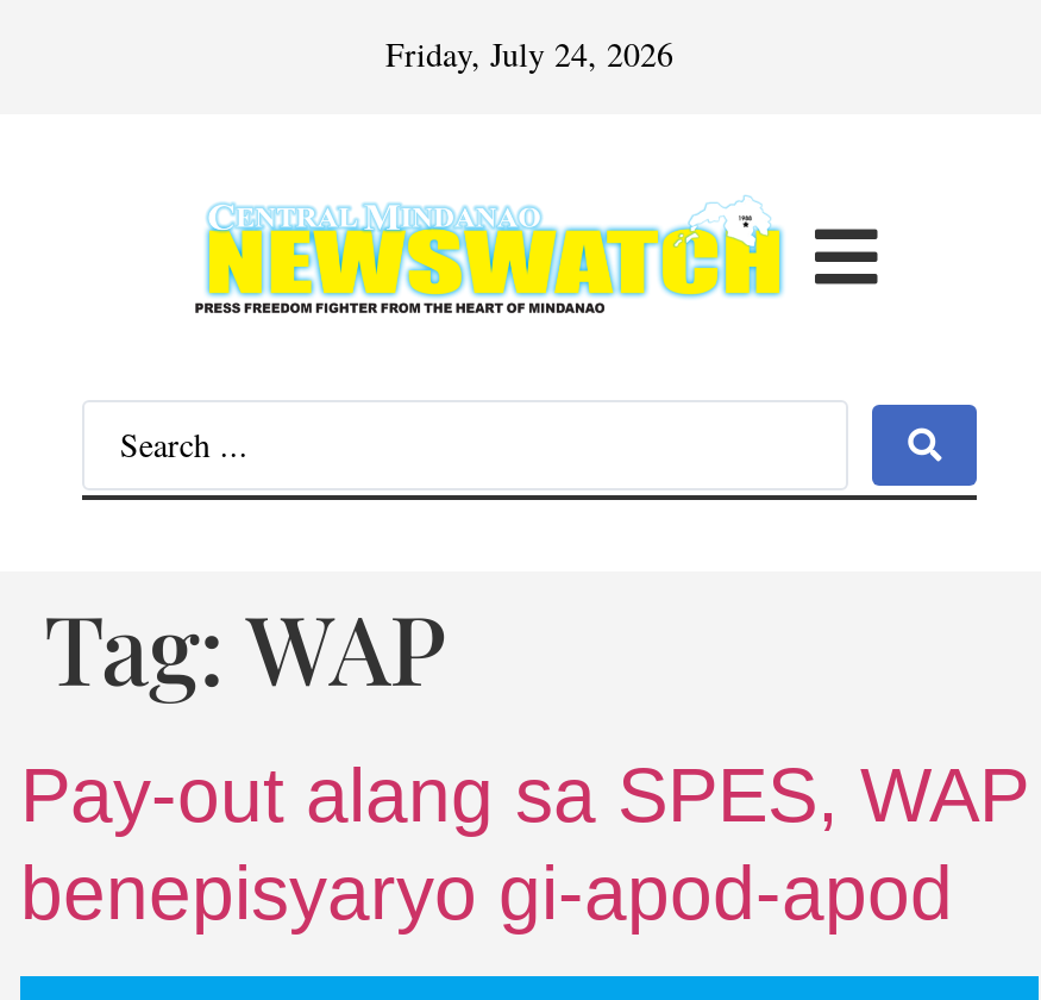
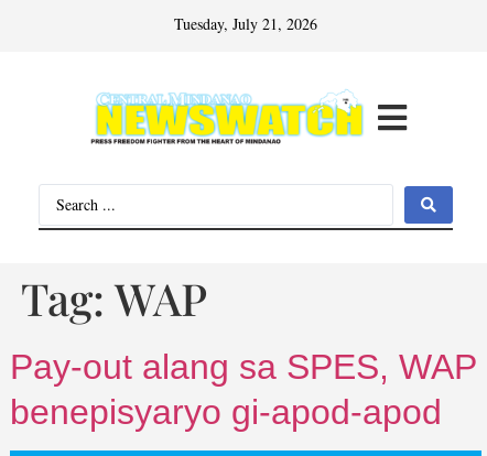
- Friday, July 24, 2026
+ Tuesday, July 21, 2026
